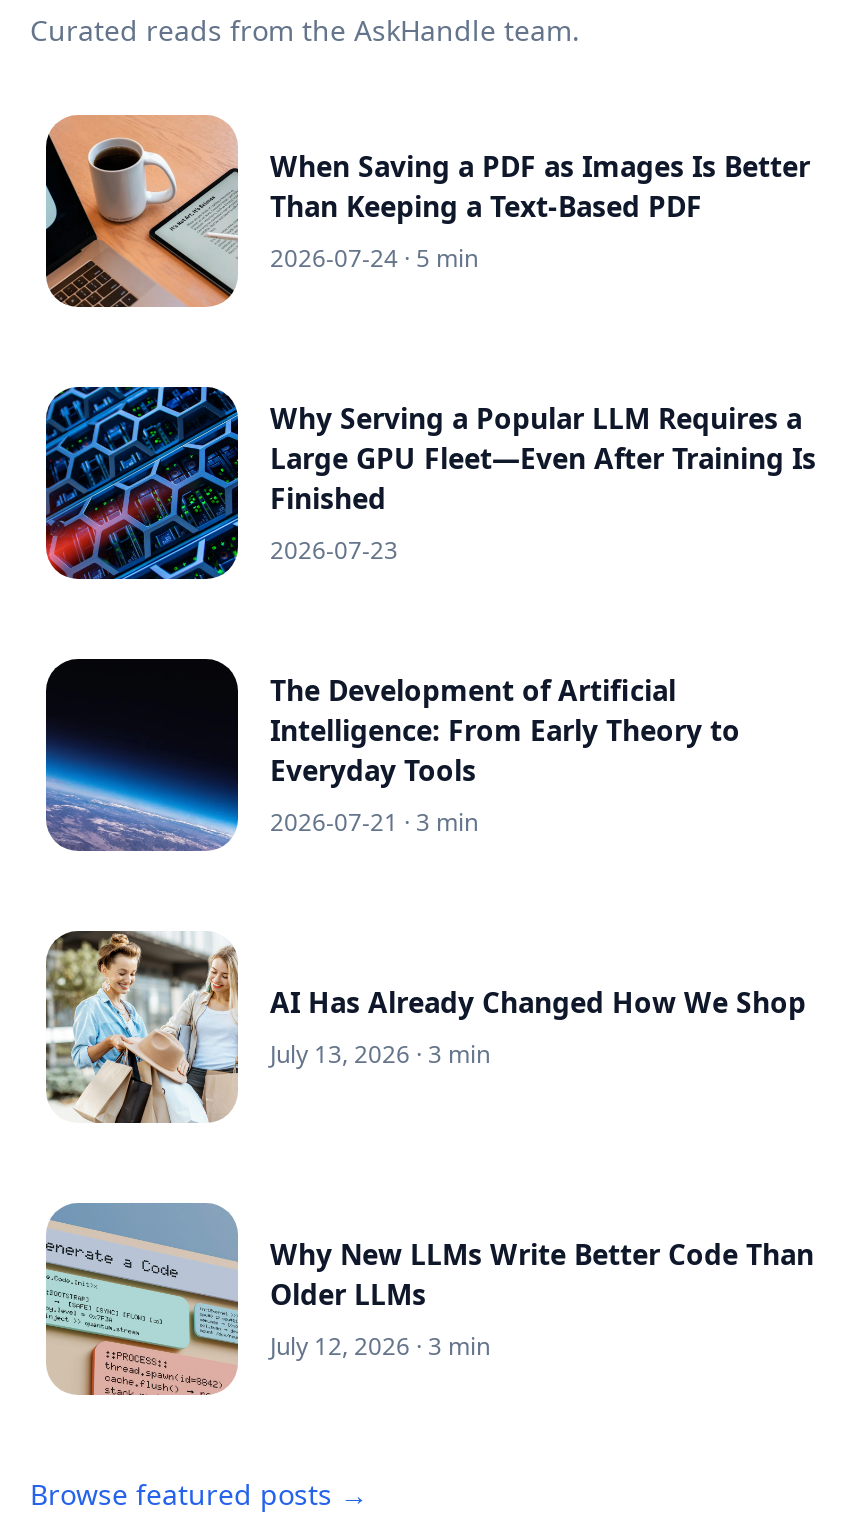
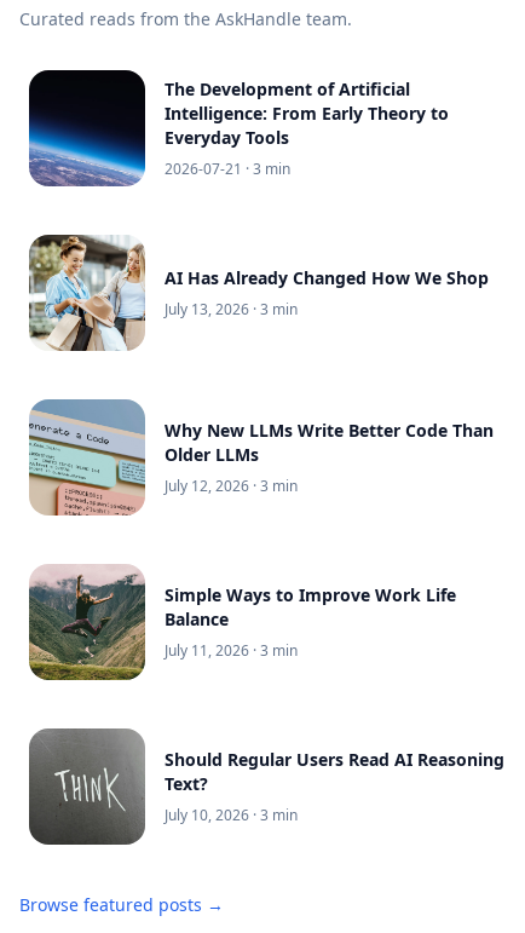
- [image]
- When Saving a PDF as Images Is Better
- Than Keeping a Text-Based PDF
- 2026-07-24 · 5 min

- [image]
- Why Serving a Popular LLM Requires a
- Large GPU Fleet—Even After Training Is
- Finished
- 2026-07-23

moved up: [image] | The Development of Artificial | Intelligence: From Early Theory to | ... | Older LLMs | July 12, 2026 · 3 min

+ [image]
+ Simple Ways to Improve Work Life
+ Balance
+ July 11, 2026 · 3 min

+ [image]
+ Should Regular Users Read AI Reasoning
+ Text?
+ July 10, 2026 · 3 min
